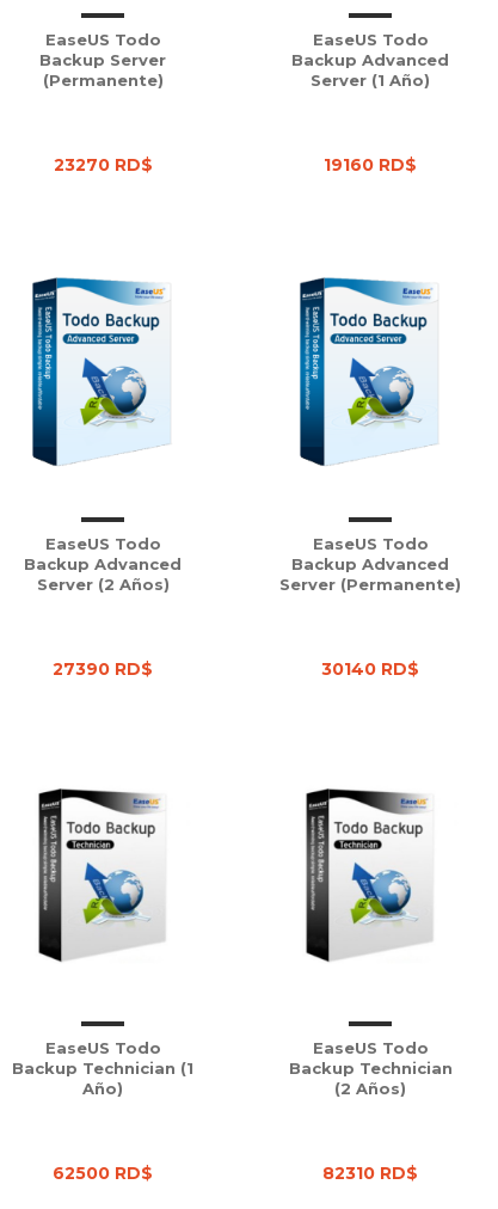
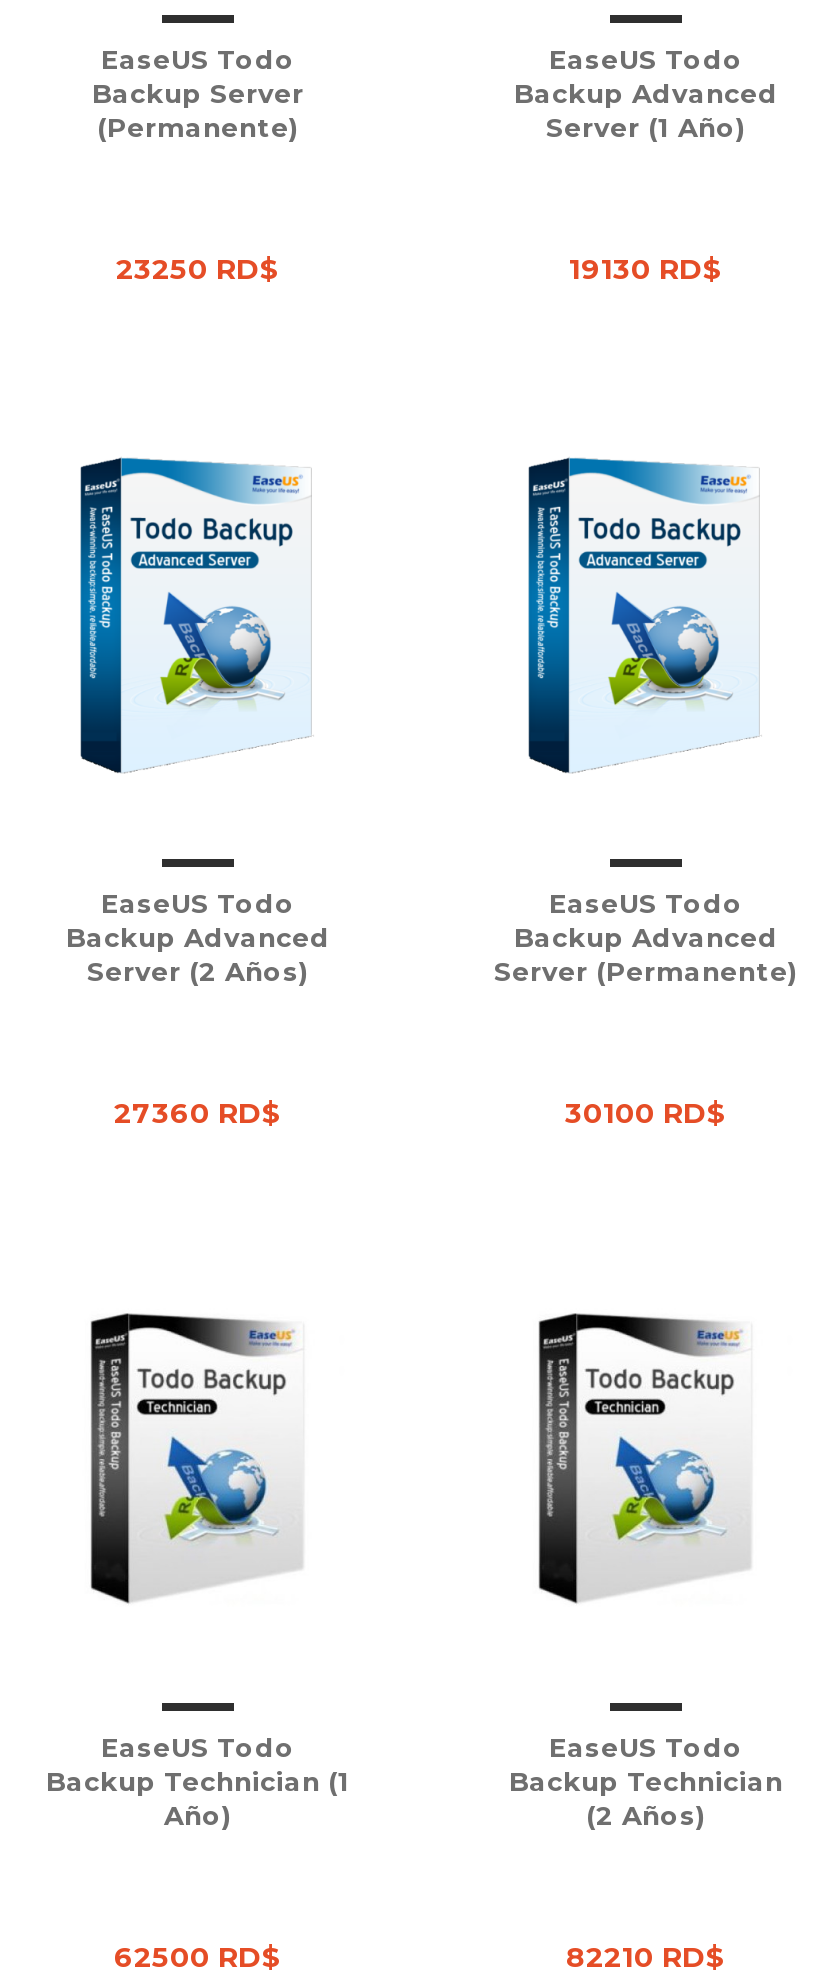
- 23270 RD$
+ 23250 RD$

- 19160 RD$
+ 19130 RD$

- 27390 RD$
+ 27360 RD$

- 30140 RD$
+ 30100 RD$

- 82310 RD$
+ 82210 RD$
